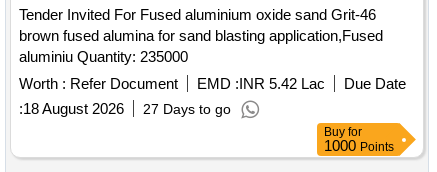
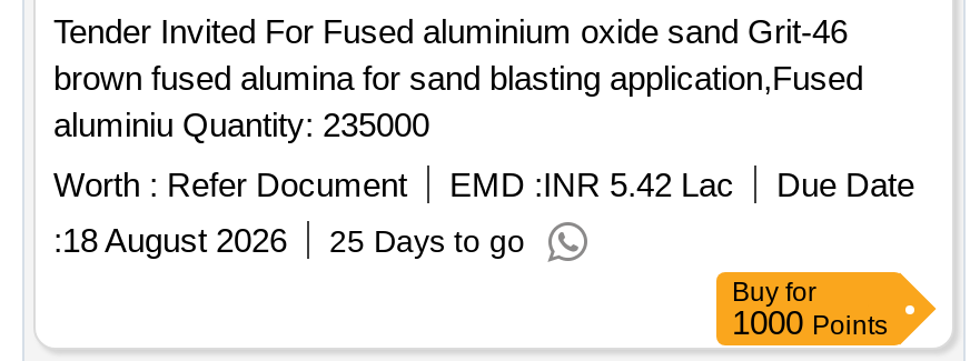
- :18 August 2026 27 Days to go
+ :18 August 2026 25 Days to go
